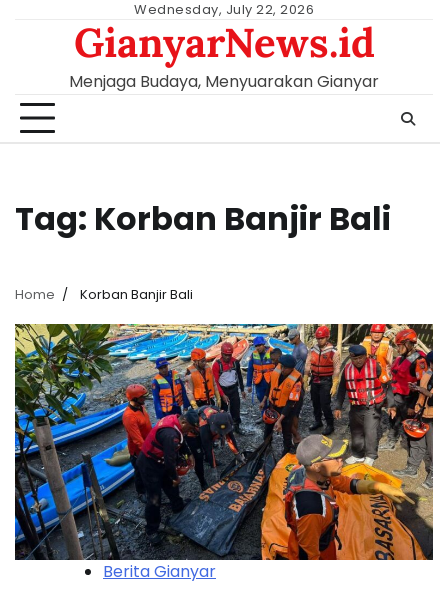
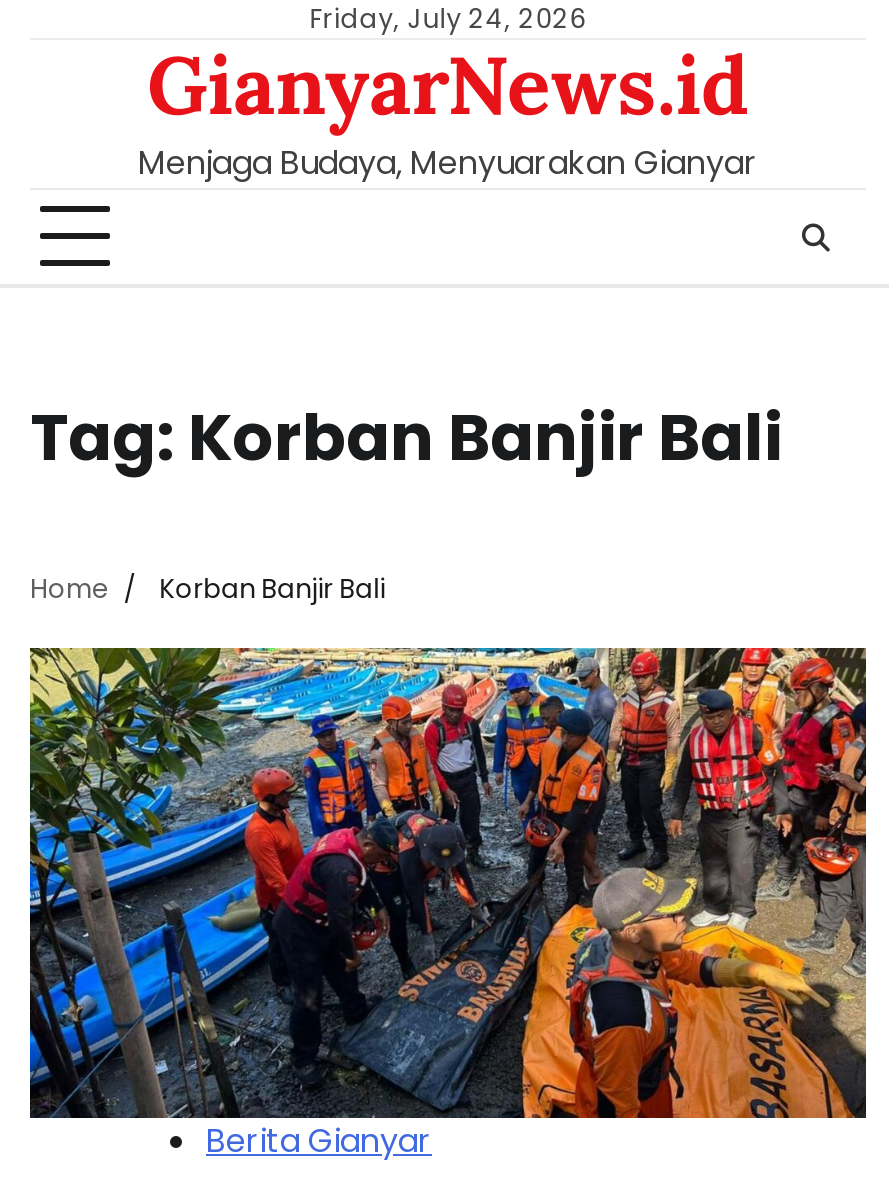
- Wednesday, July 22, 2026
+ Friday, July 24, 2026
